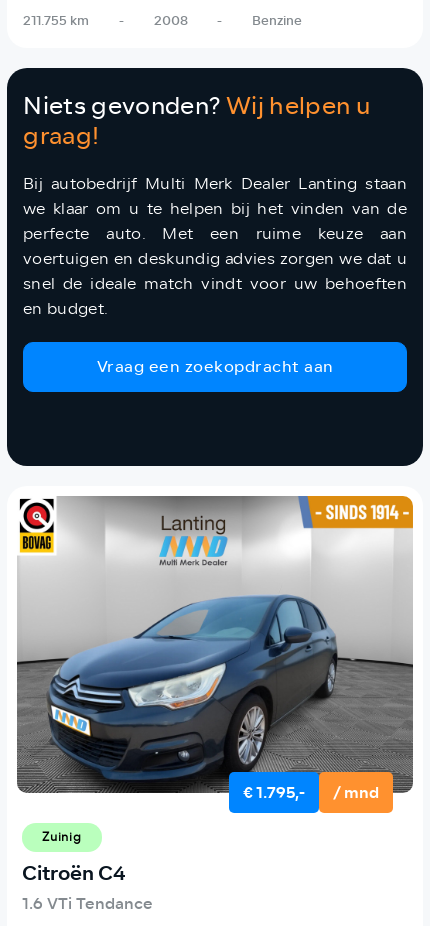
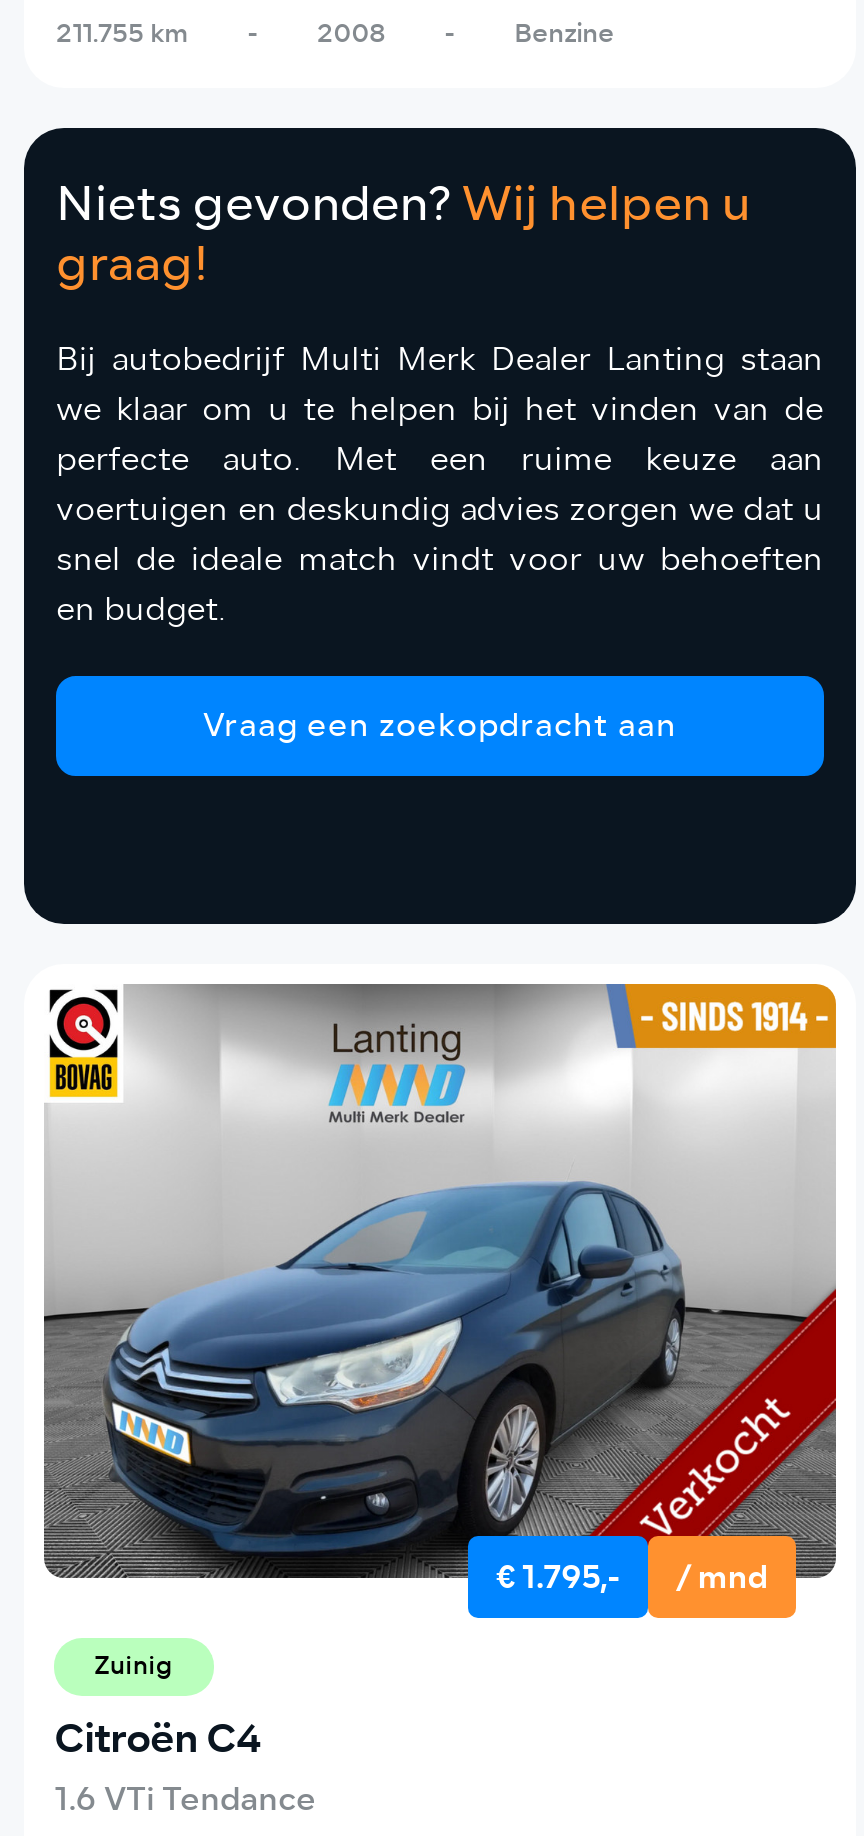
- [image]
+ [image]
